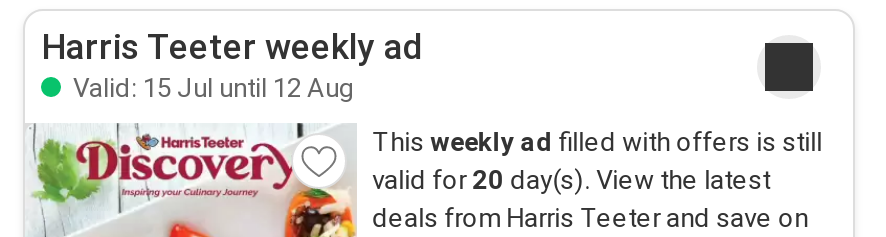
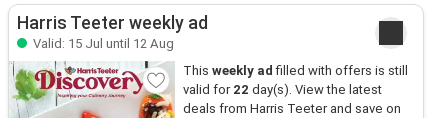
- valid for 20 day(s). View the latest
+ valid for 22 day(s). View the latest
